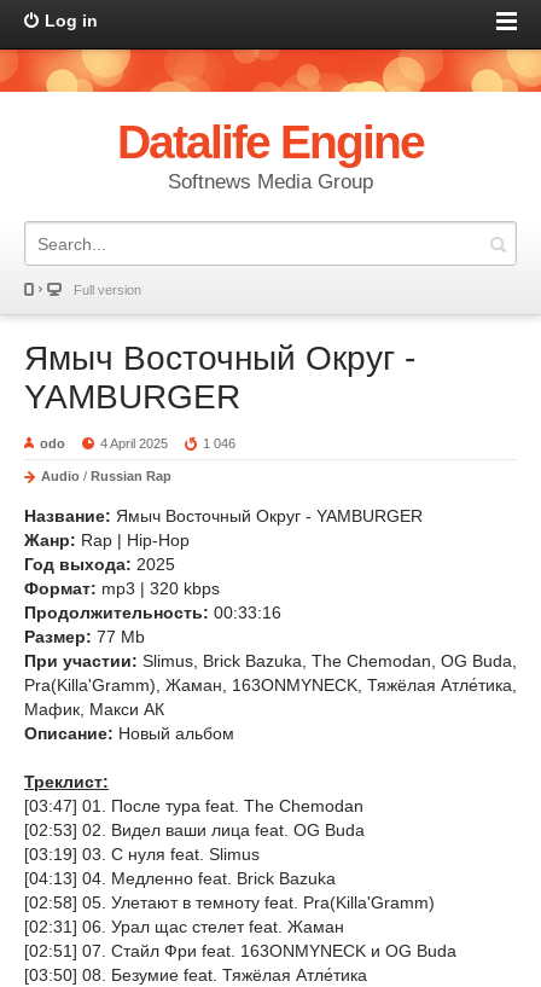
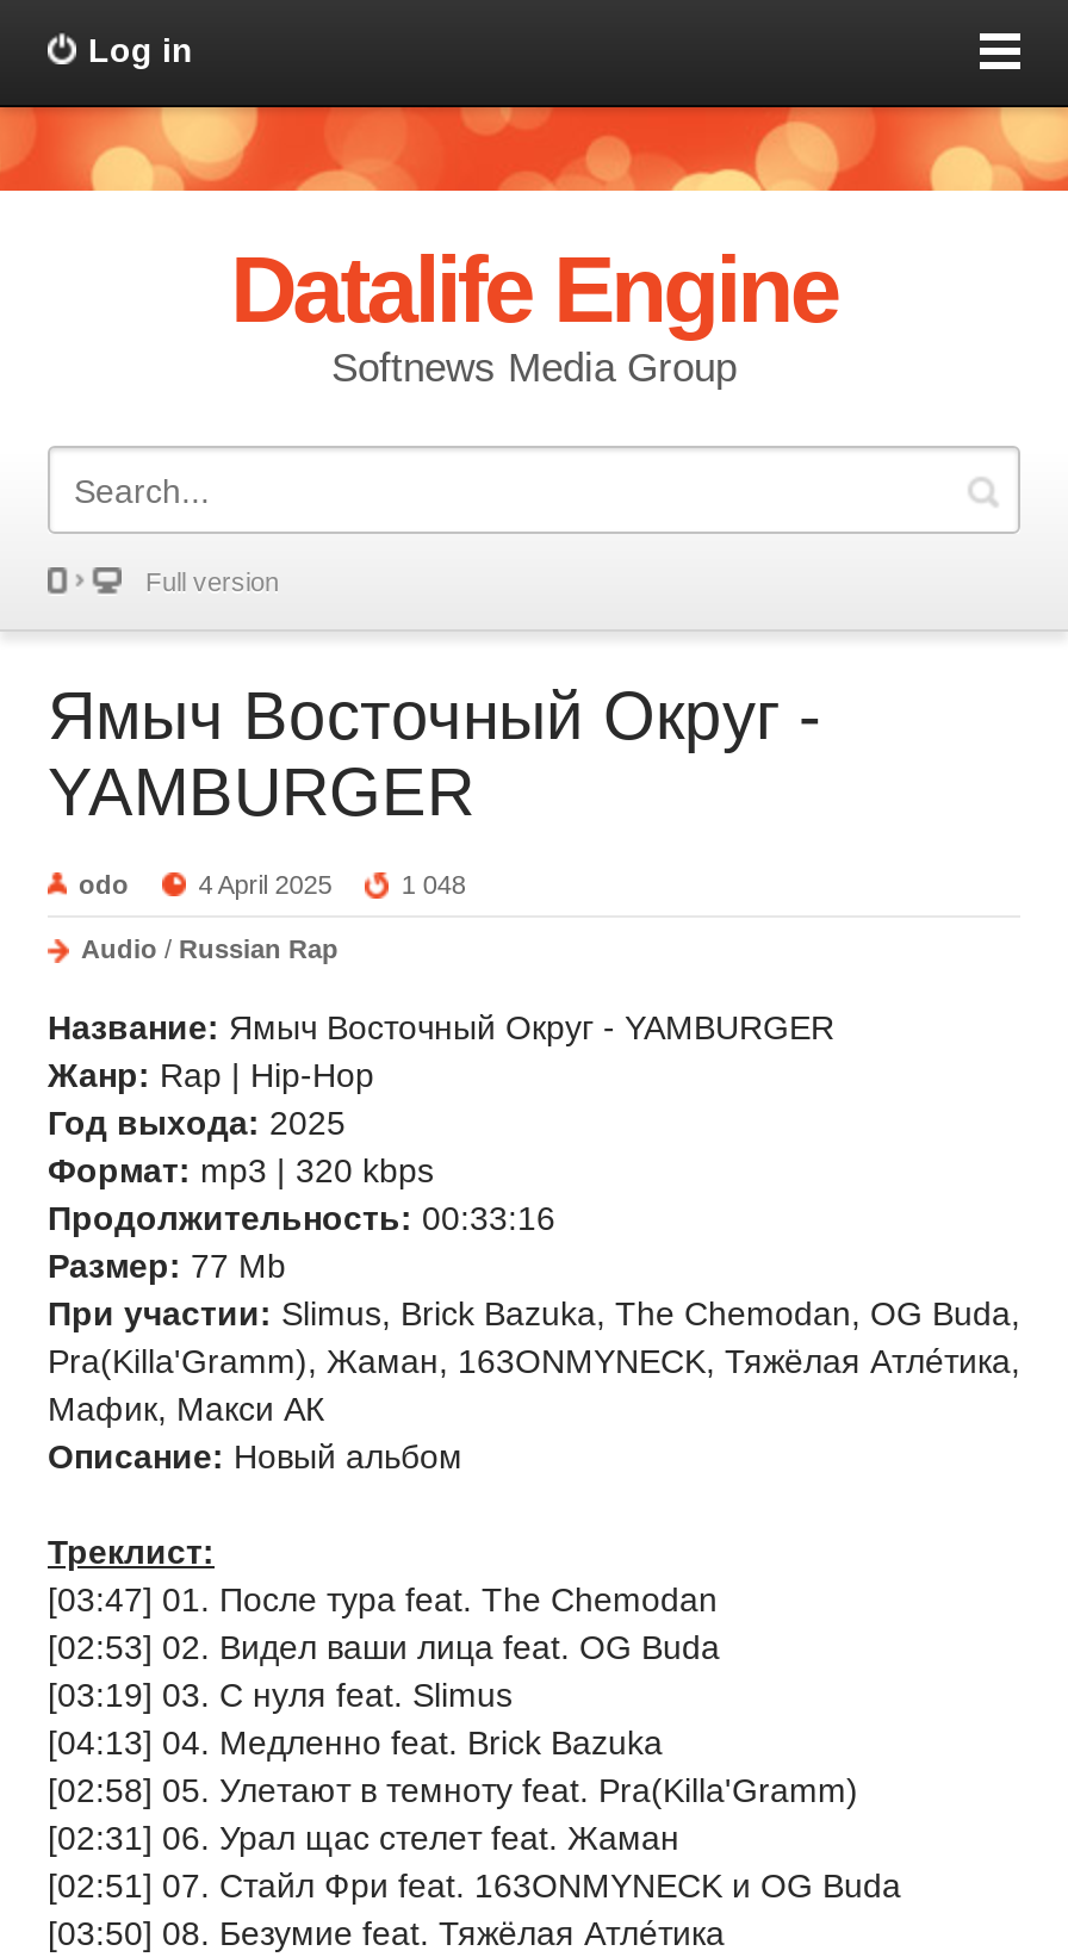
- 1 046
+ 1 048
